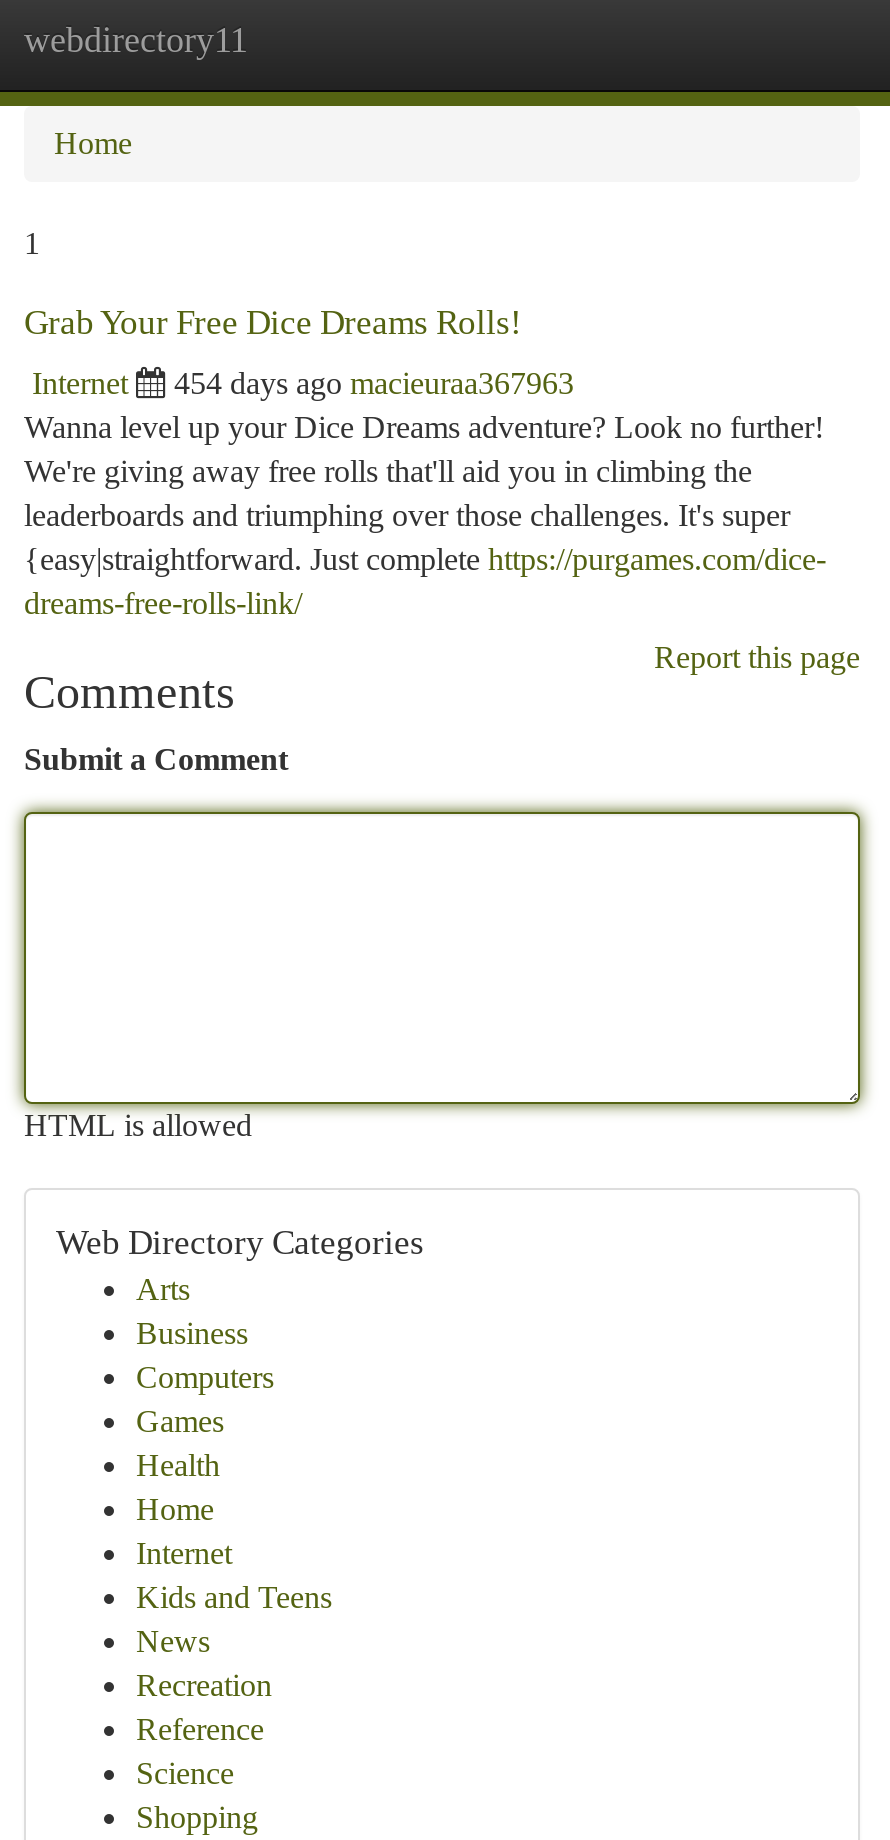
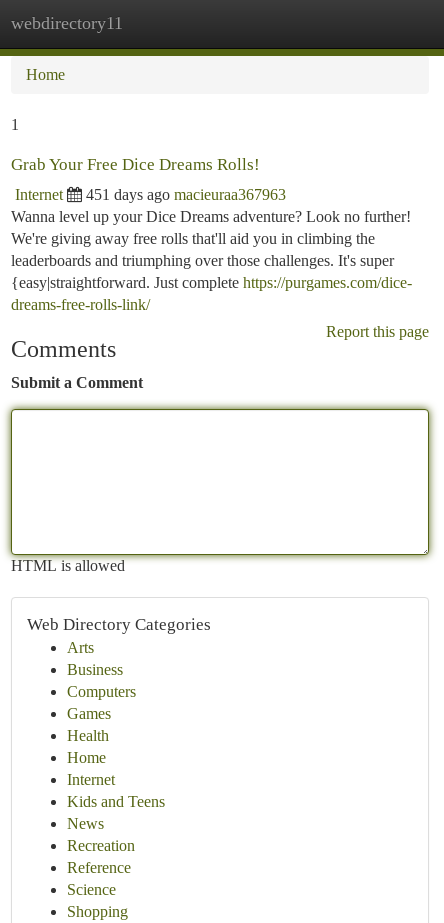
- 454 days ago macieuraa367963
+ 451 days ago macieuraa367963
